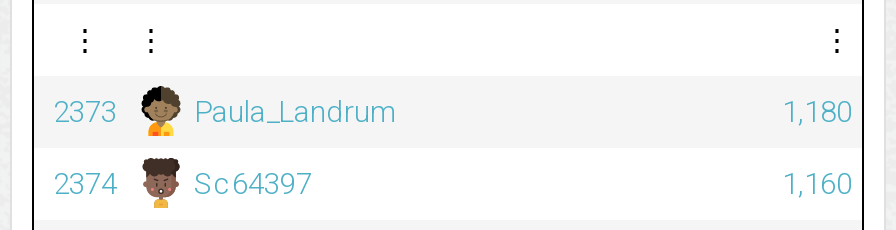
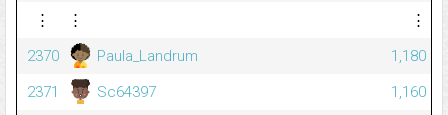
- 2373 Paula_Landrum
+ 2370 Paula_Landrum

- 2374 Sc64397
+ 2371 Sc64397
